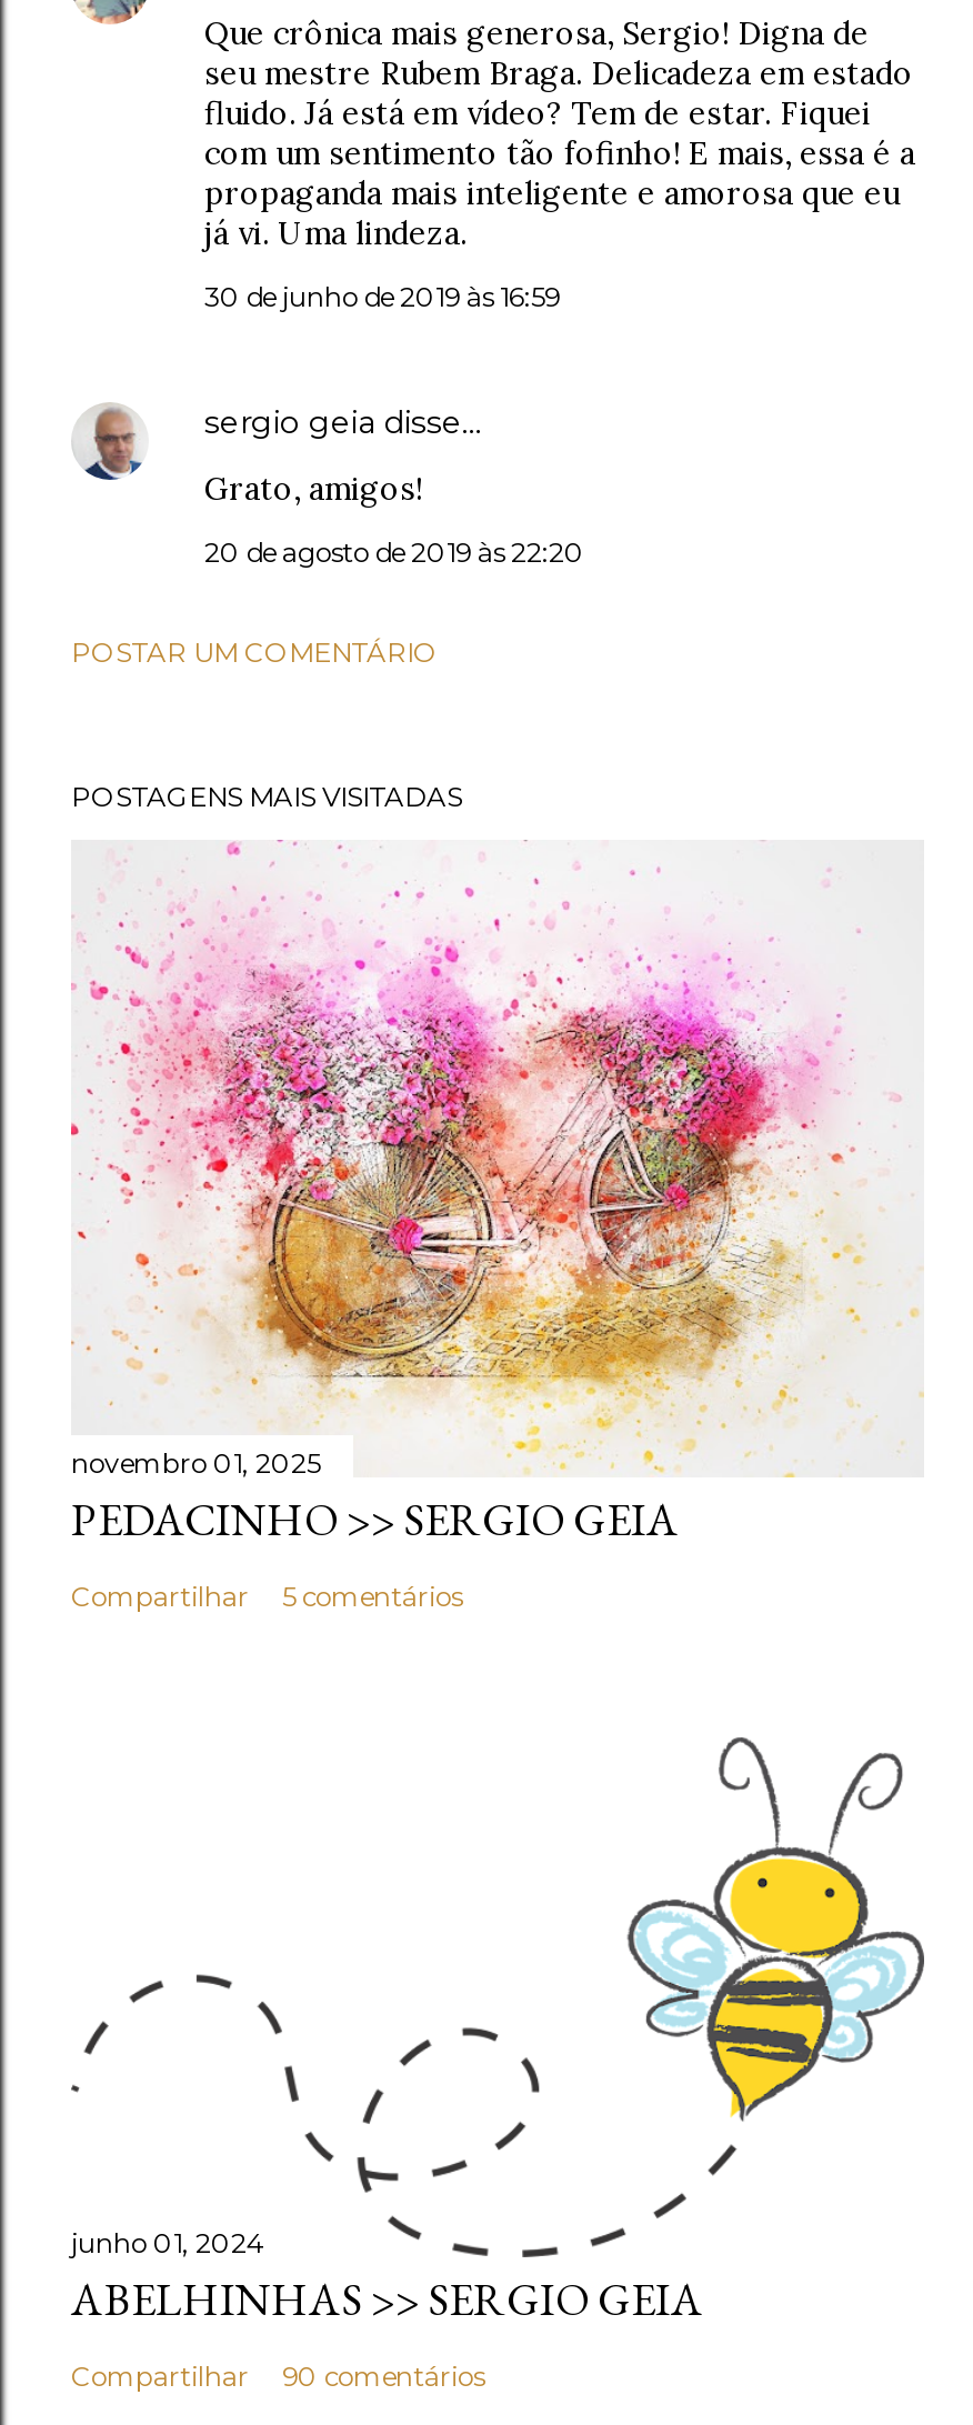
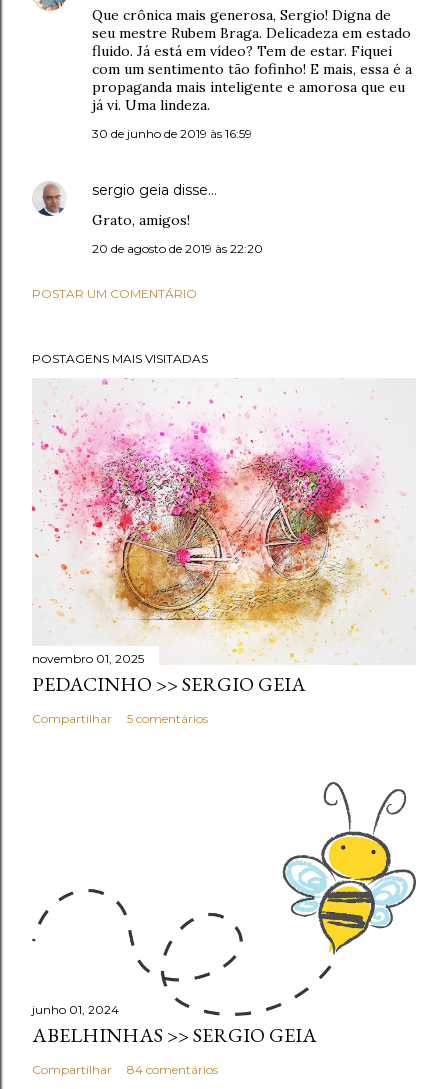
- Compartilhar 90 comentários
+ Compartilhar 84 comentários
